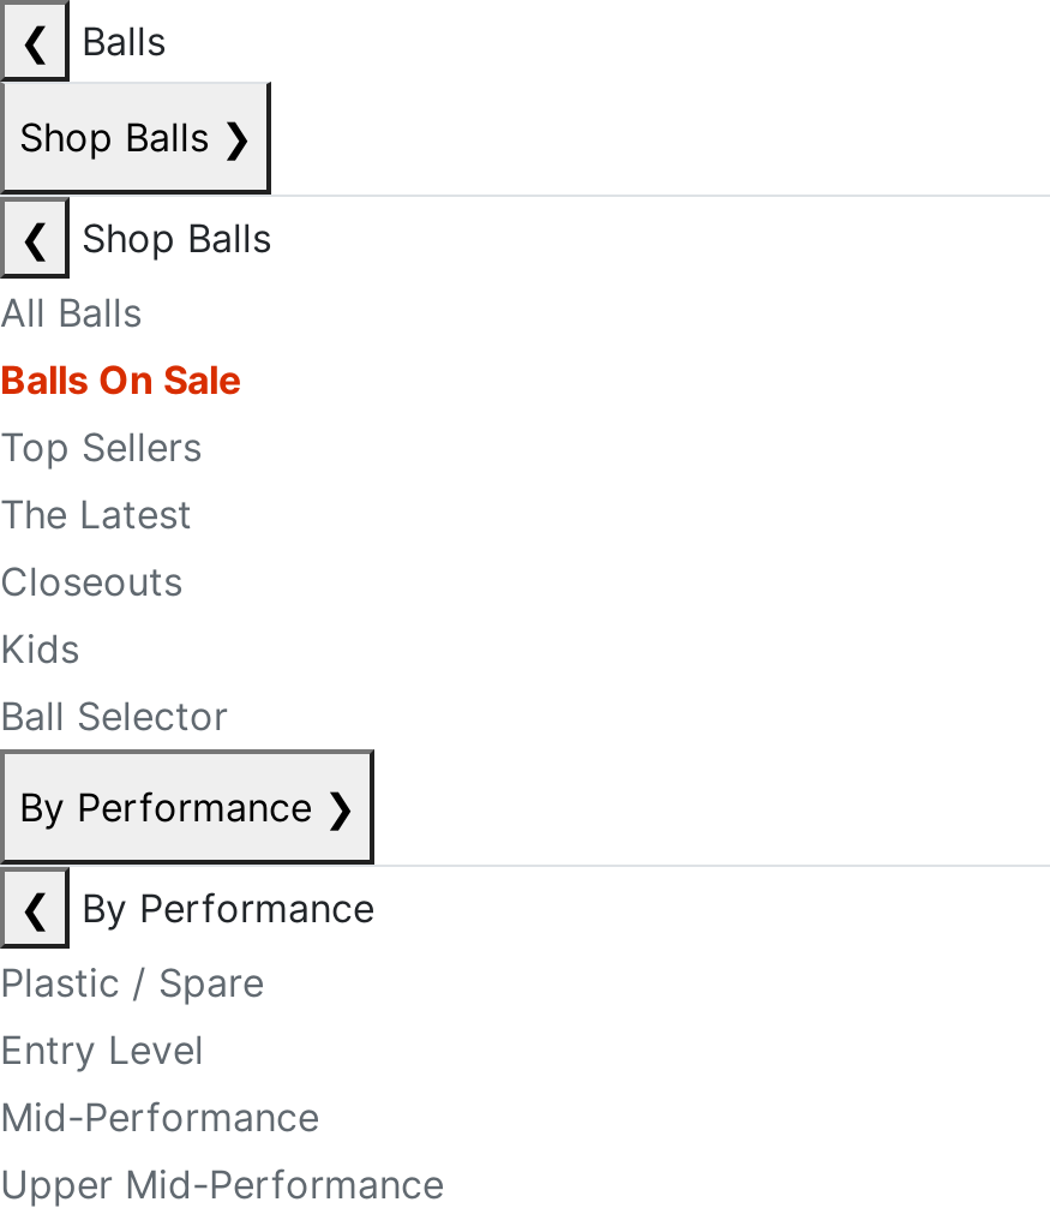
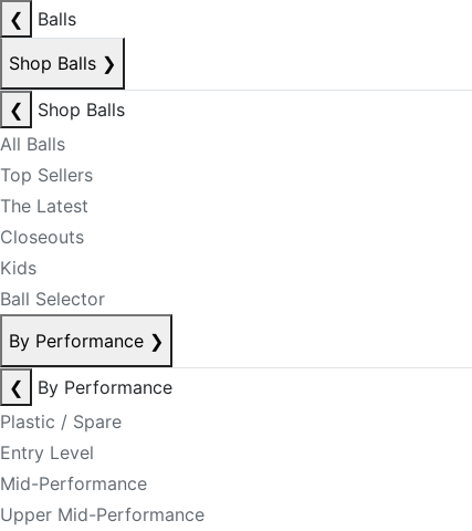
- Balls On Sale
